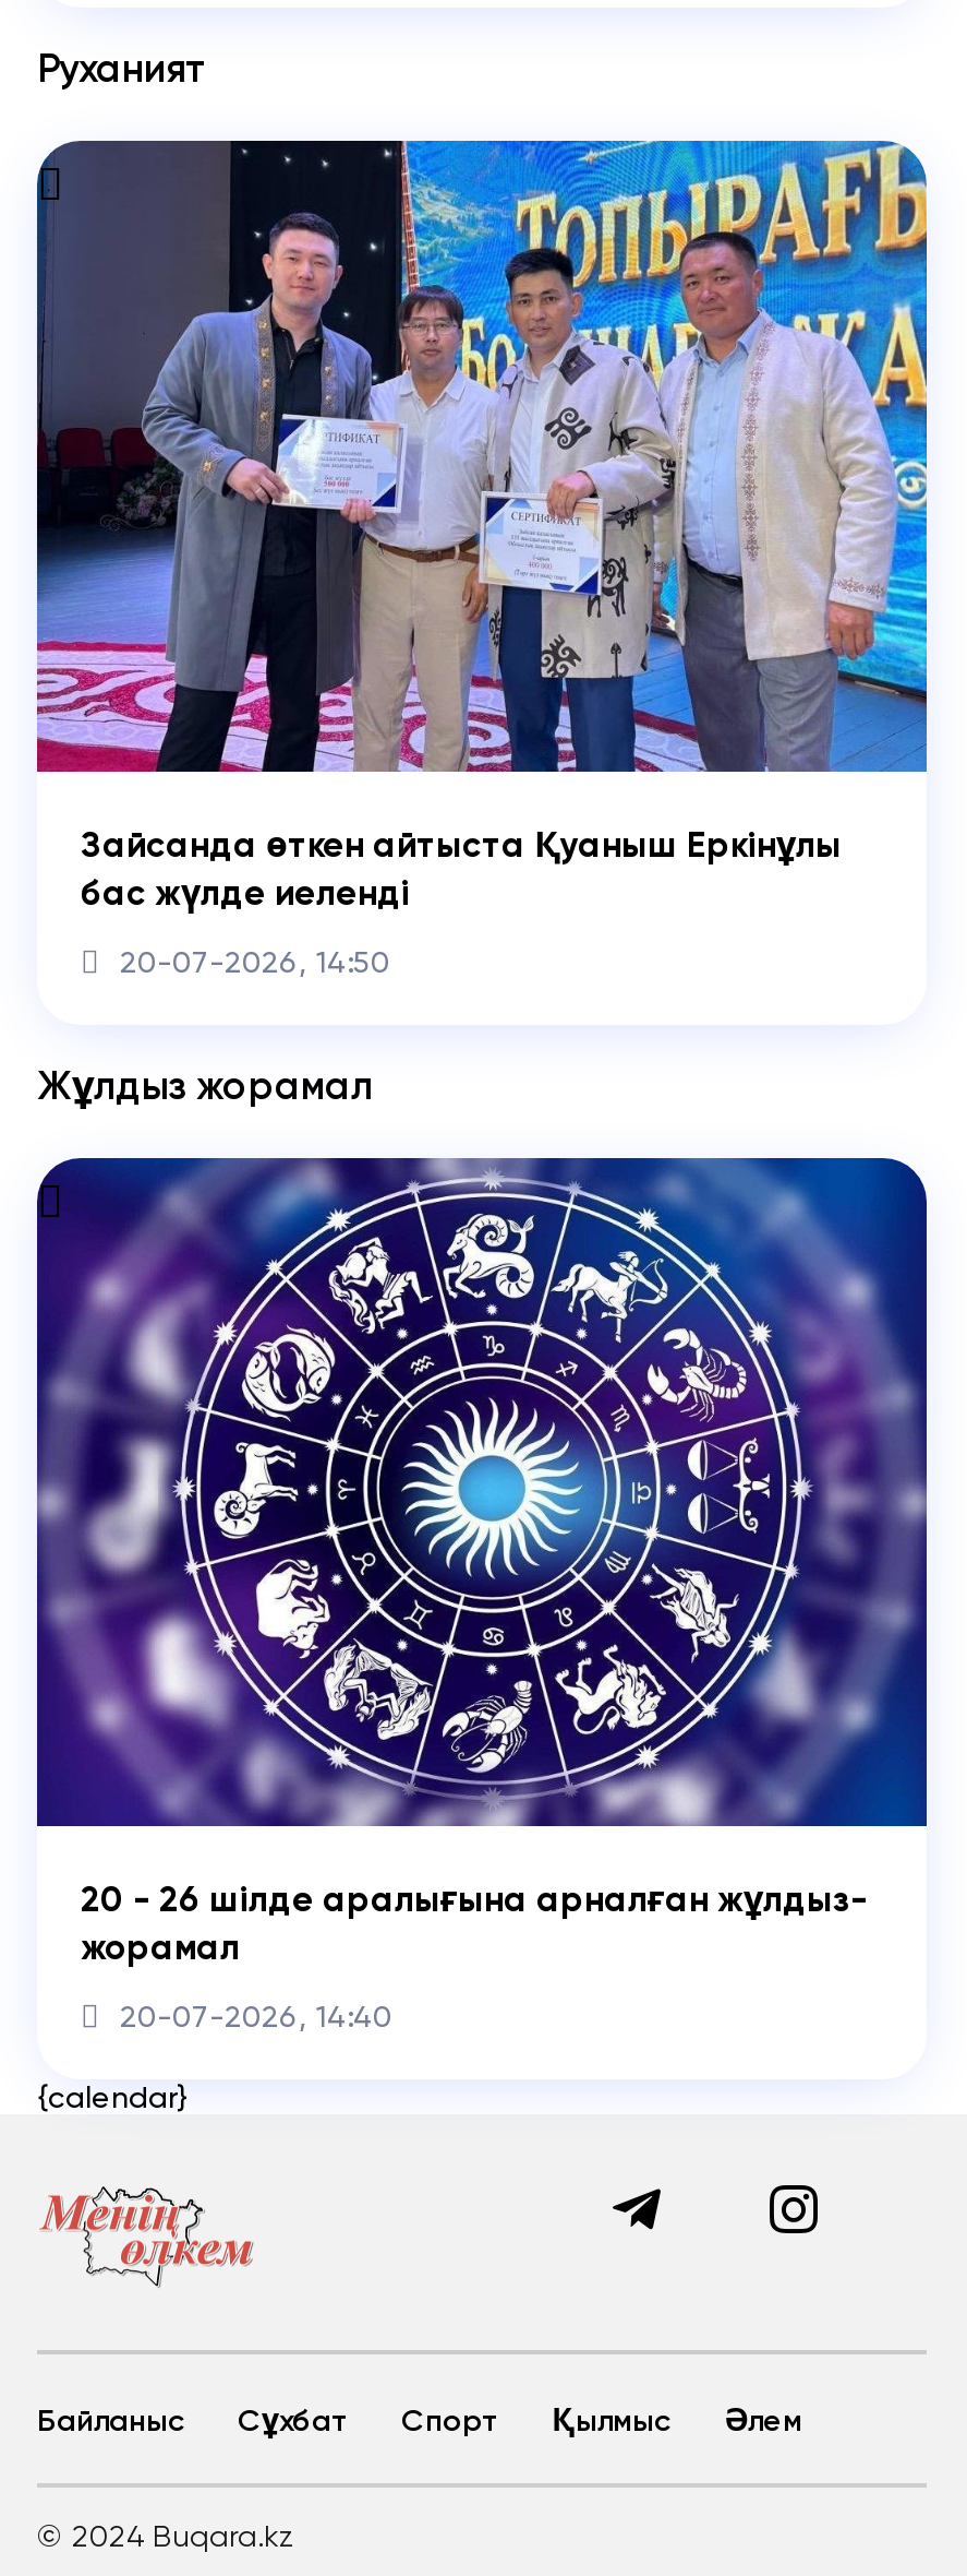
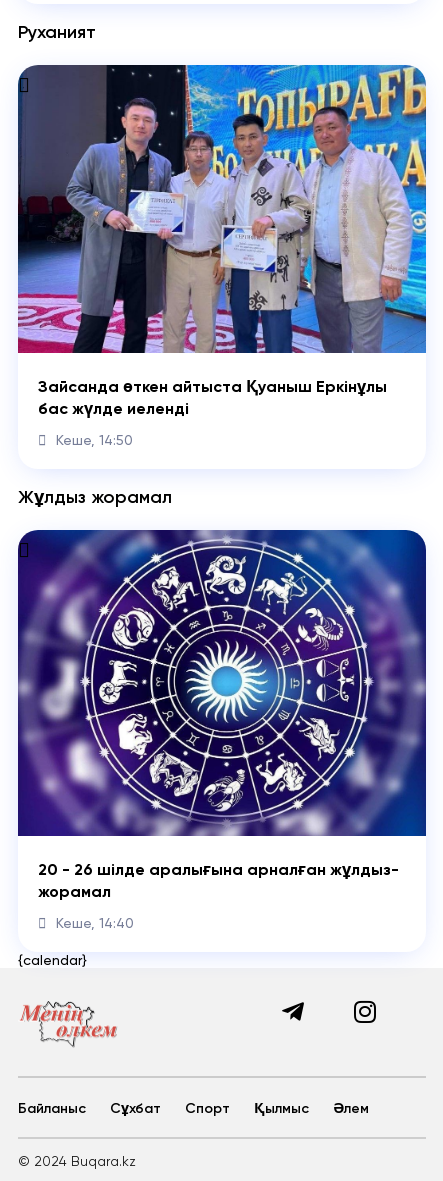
- 20-07-2026, 14:50
+ Кеше, 14:50

- 20-07-2026, 14:40
+ Кеше, 14:40
